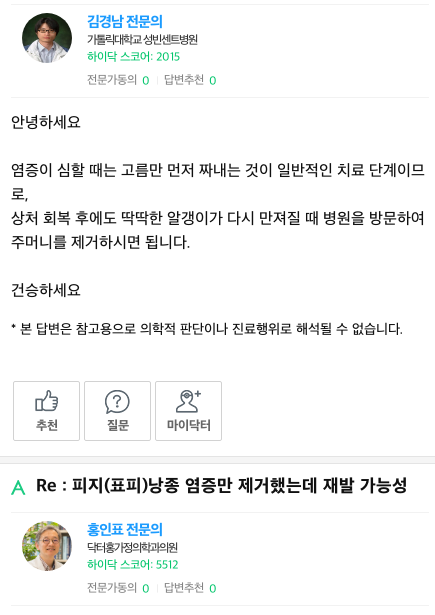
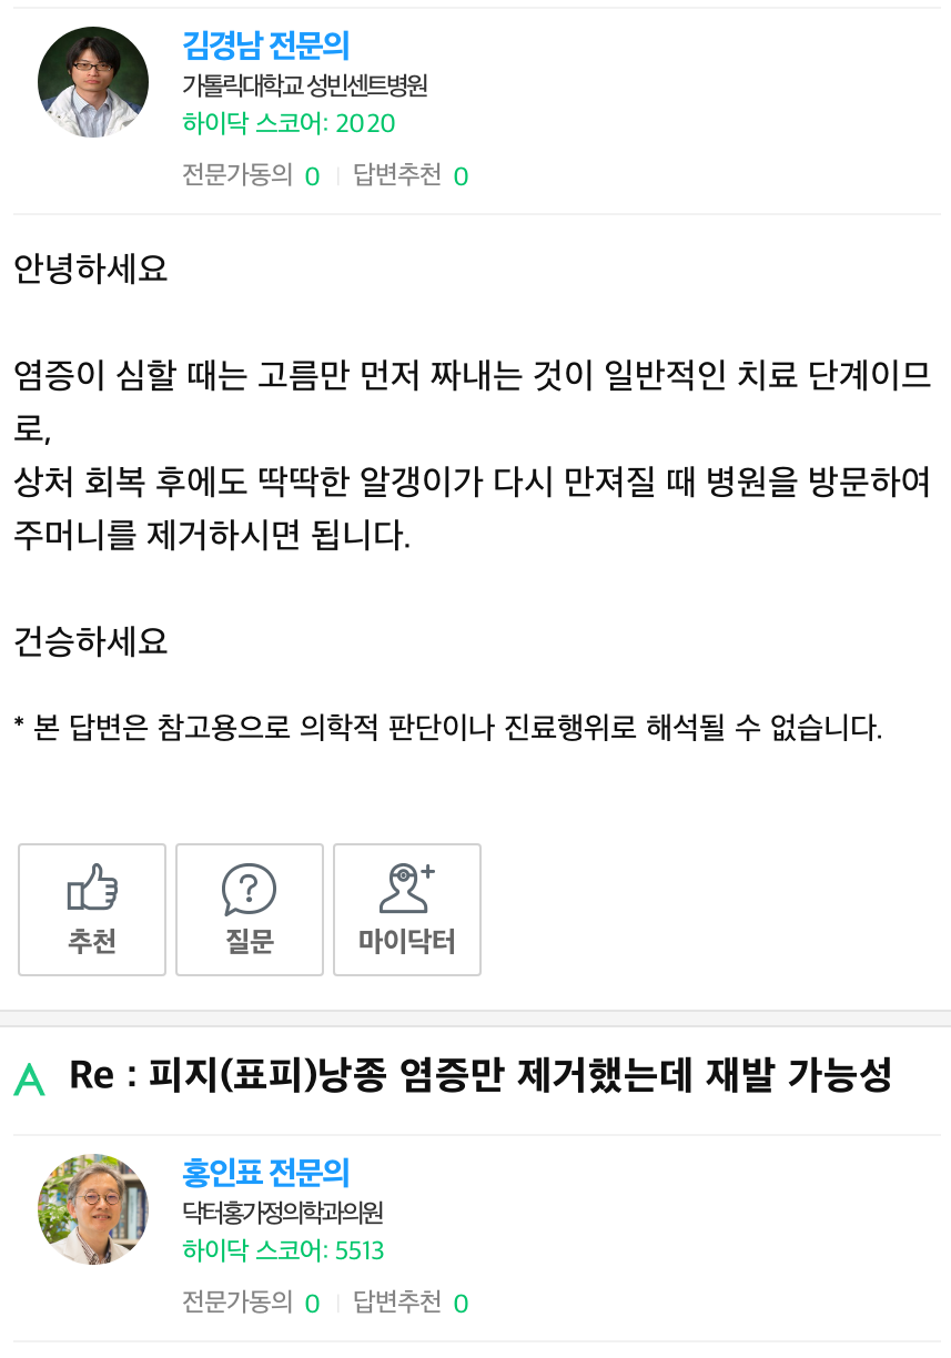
- 하이닥 스코어: 2015
+ 하이닥 스코어: 2020

- 하이닥 스코어: 5512
+ 하이닥 스코어: 5513
